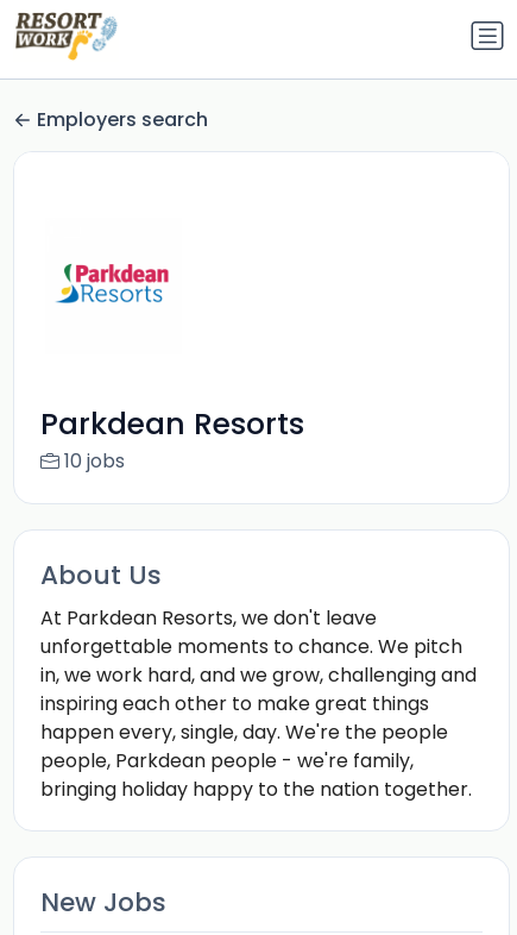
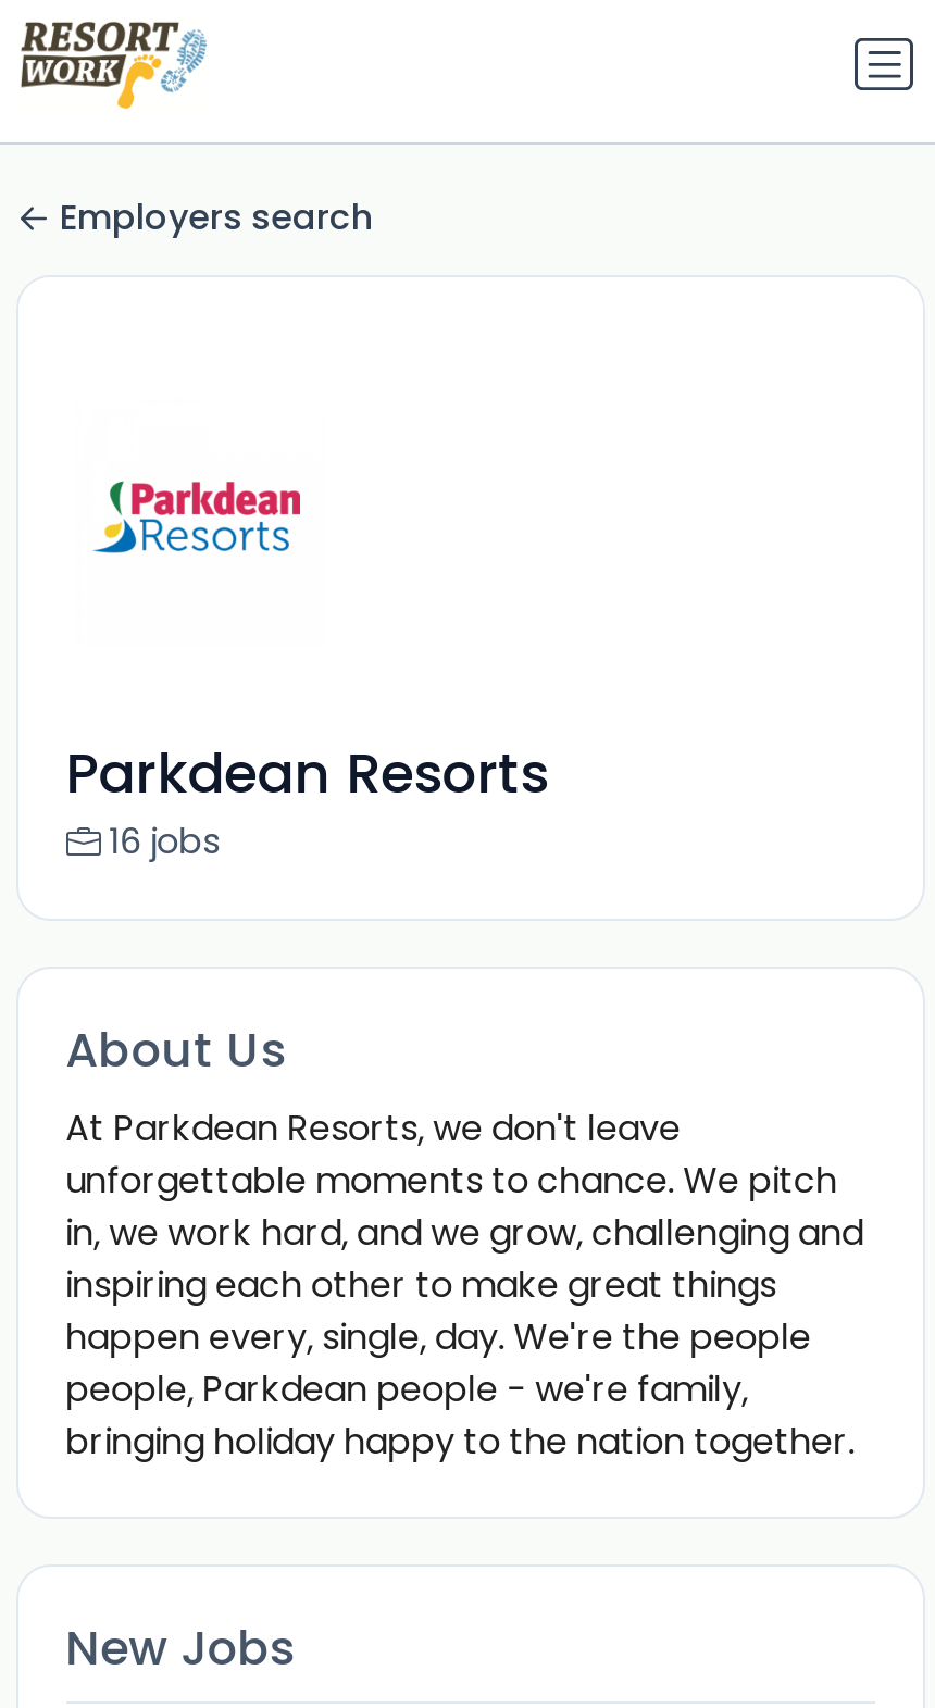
- 10 jobs
+ 16 jobs
